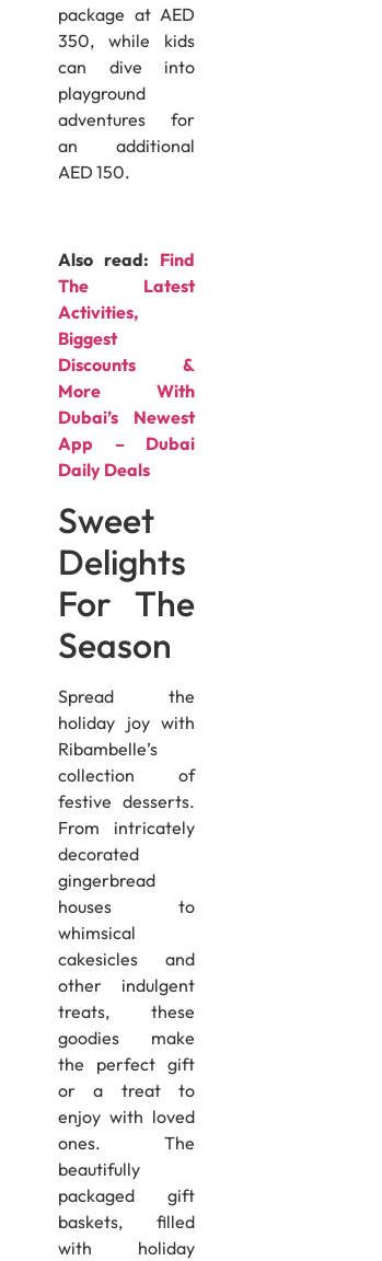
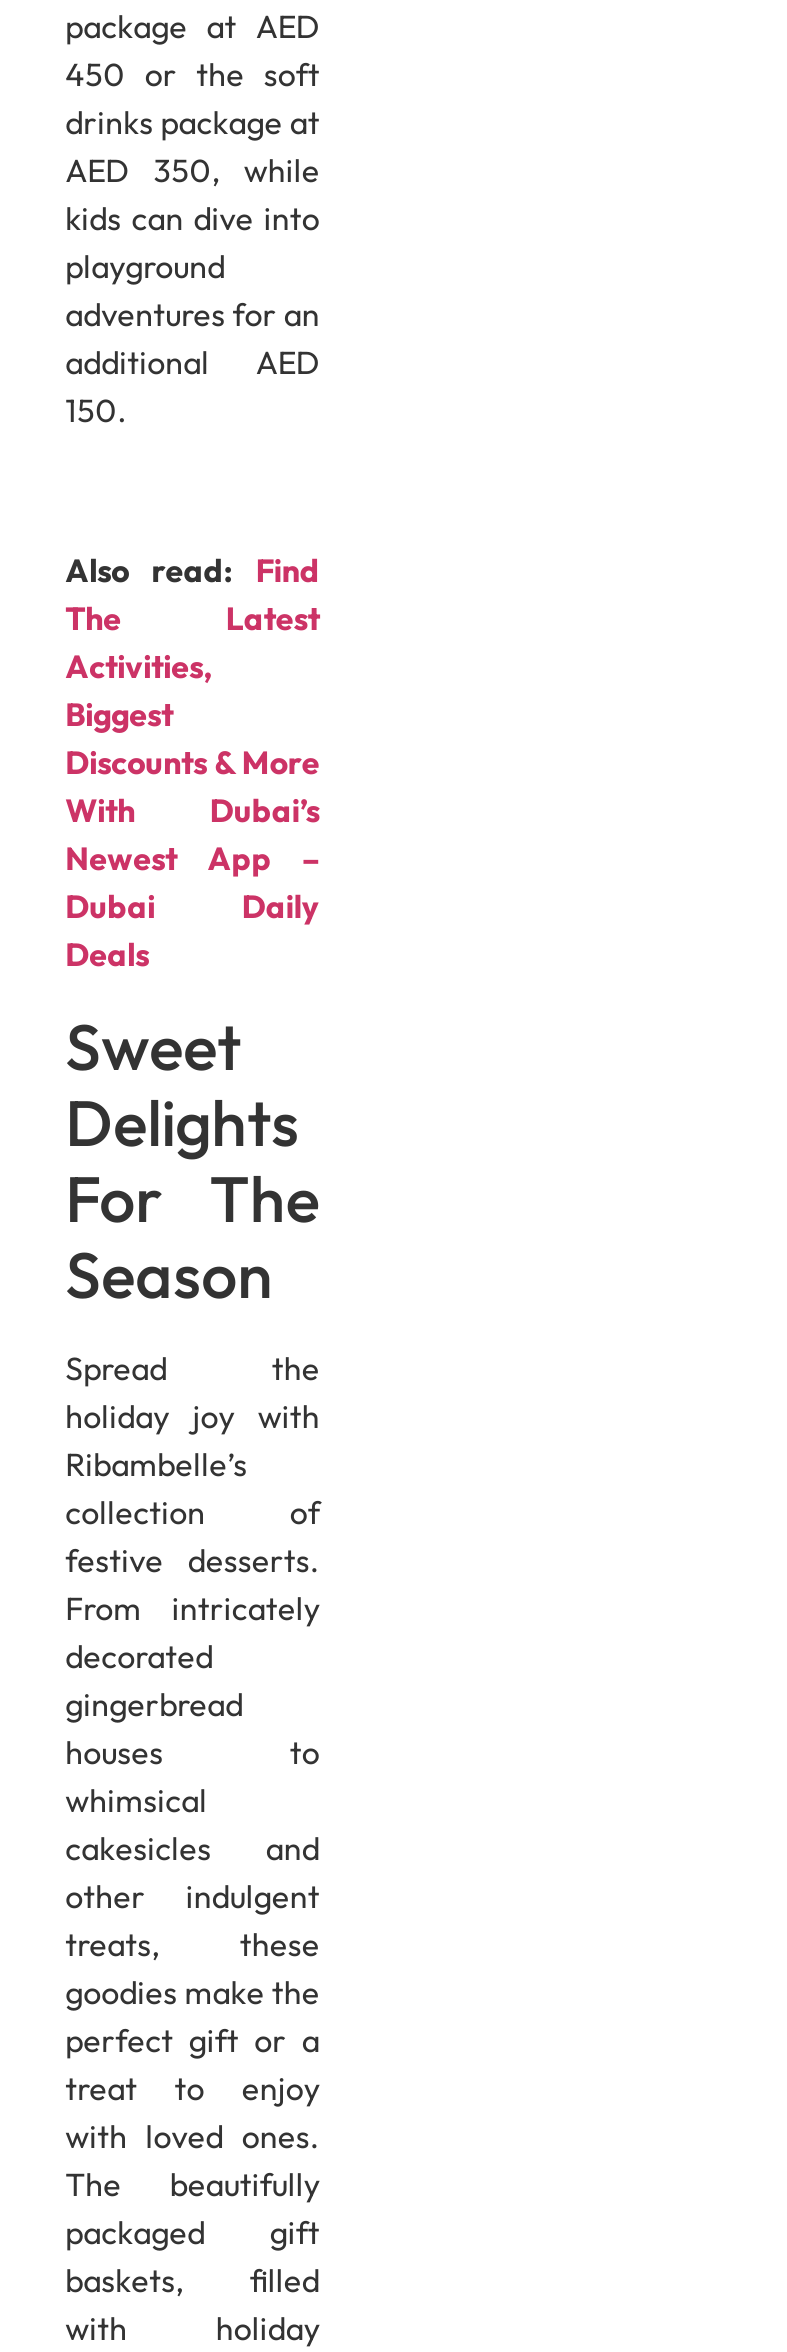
- 350, while kids
- can dive into
+ 450 or the soft
+ drinks package at
+ AED 350, while
+ kids can dive into

moved down: playground

moved down: Also read: Find | The Latest | Activities, | Biggest

moved down: Sweet | Delights | For The | ... | other indulgent | treats, these
